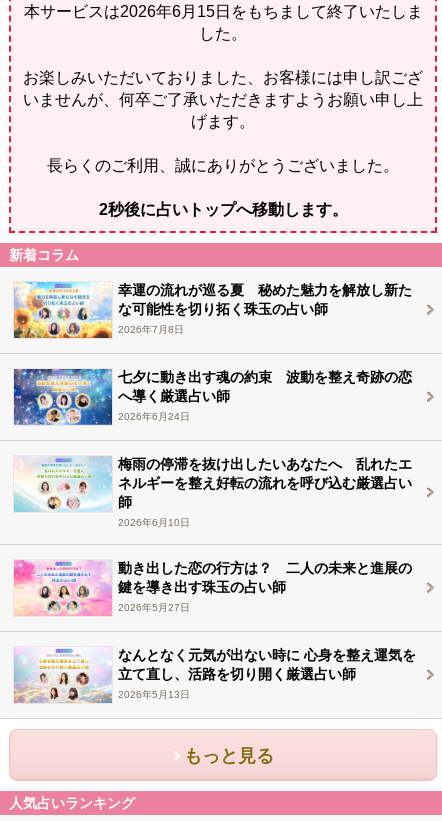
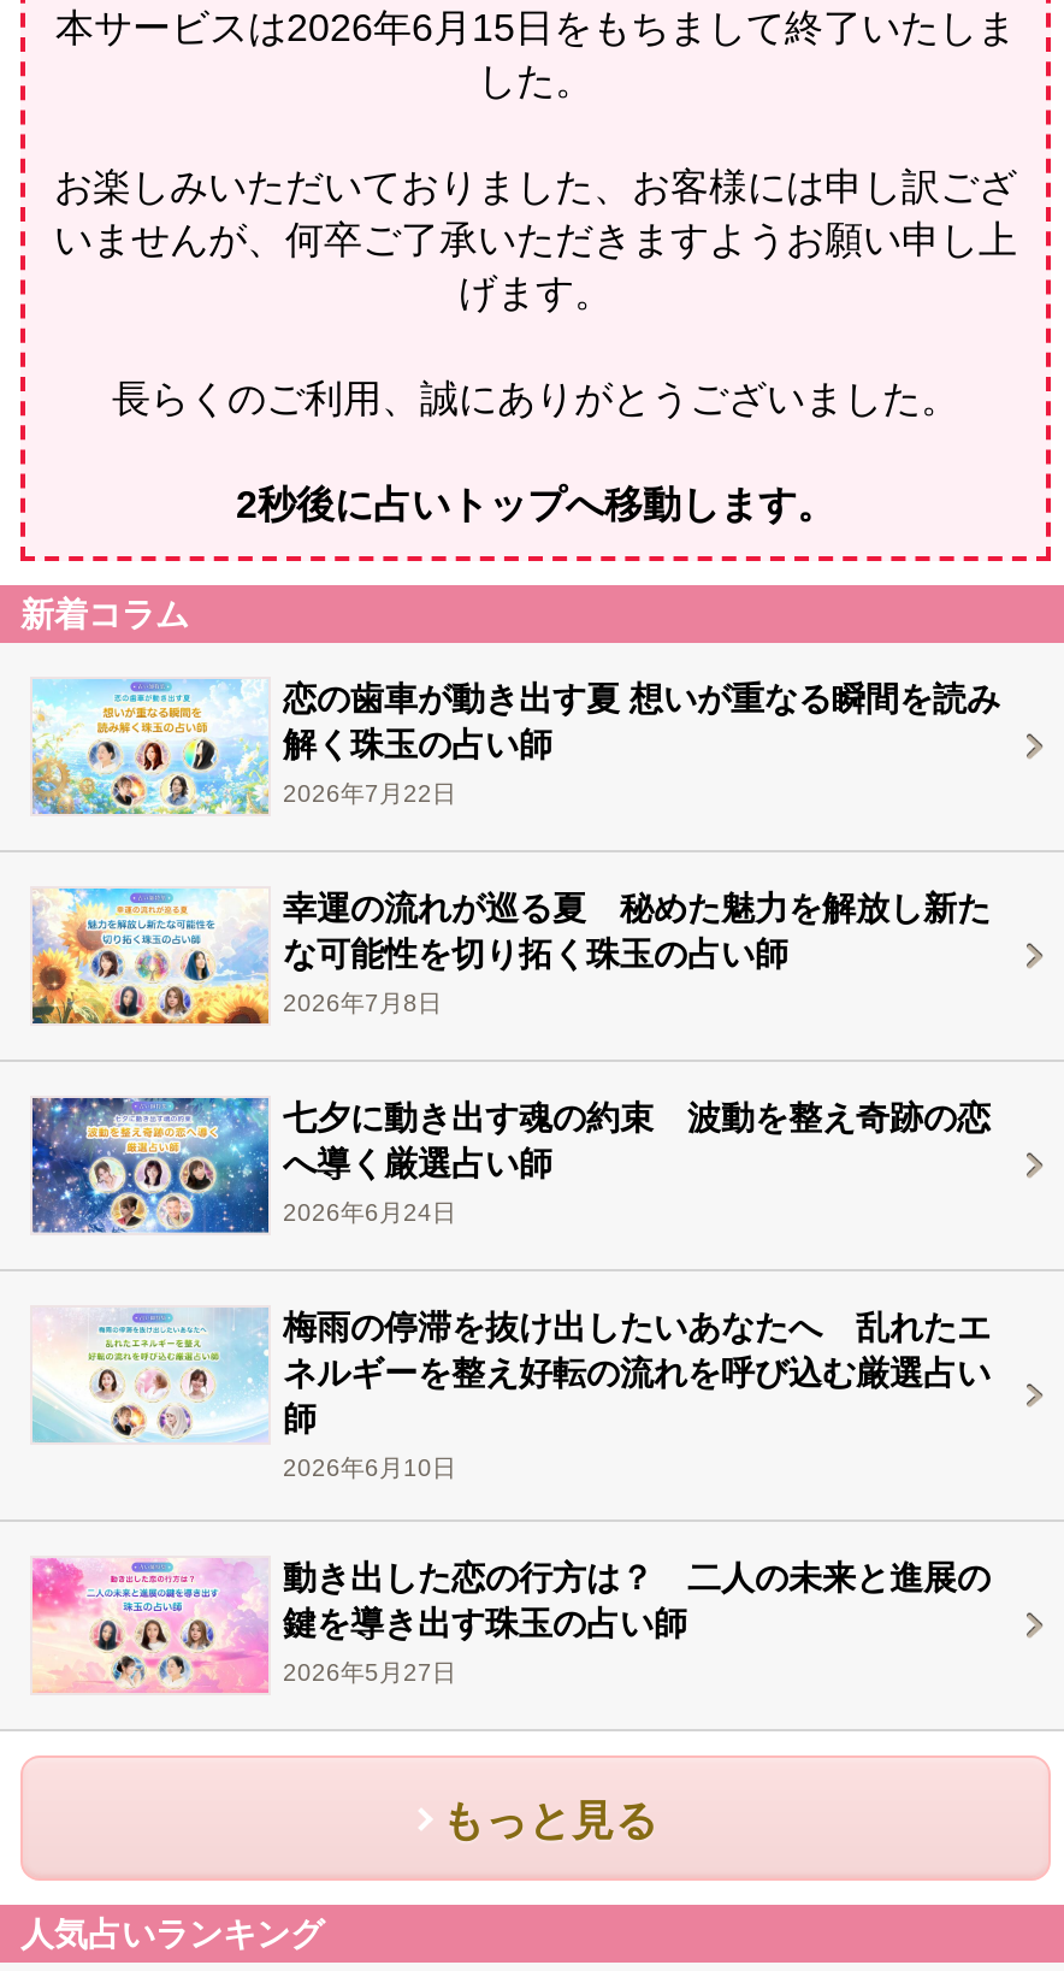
+ [image]
+ 恋の歯車が動き出す夏 想いが重なる瞬間を読み
+ 解く珠玉の占い師
+ 2026年7月22日

moved down: [image] | 幸運の流れが巡る夏 秘めた魅力を解放し新た | な可能性を切り拓く珠玉の占い師 | ... | 鍵を導き出す珠玉の占い師 | 2026年5月27日

- [image]
- なんとなく元気が出ない時に 心身を整え運気を
- 立て直し、活路を切り開く厳選占い師
- 2026年5月13日
